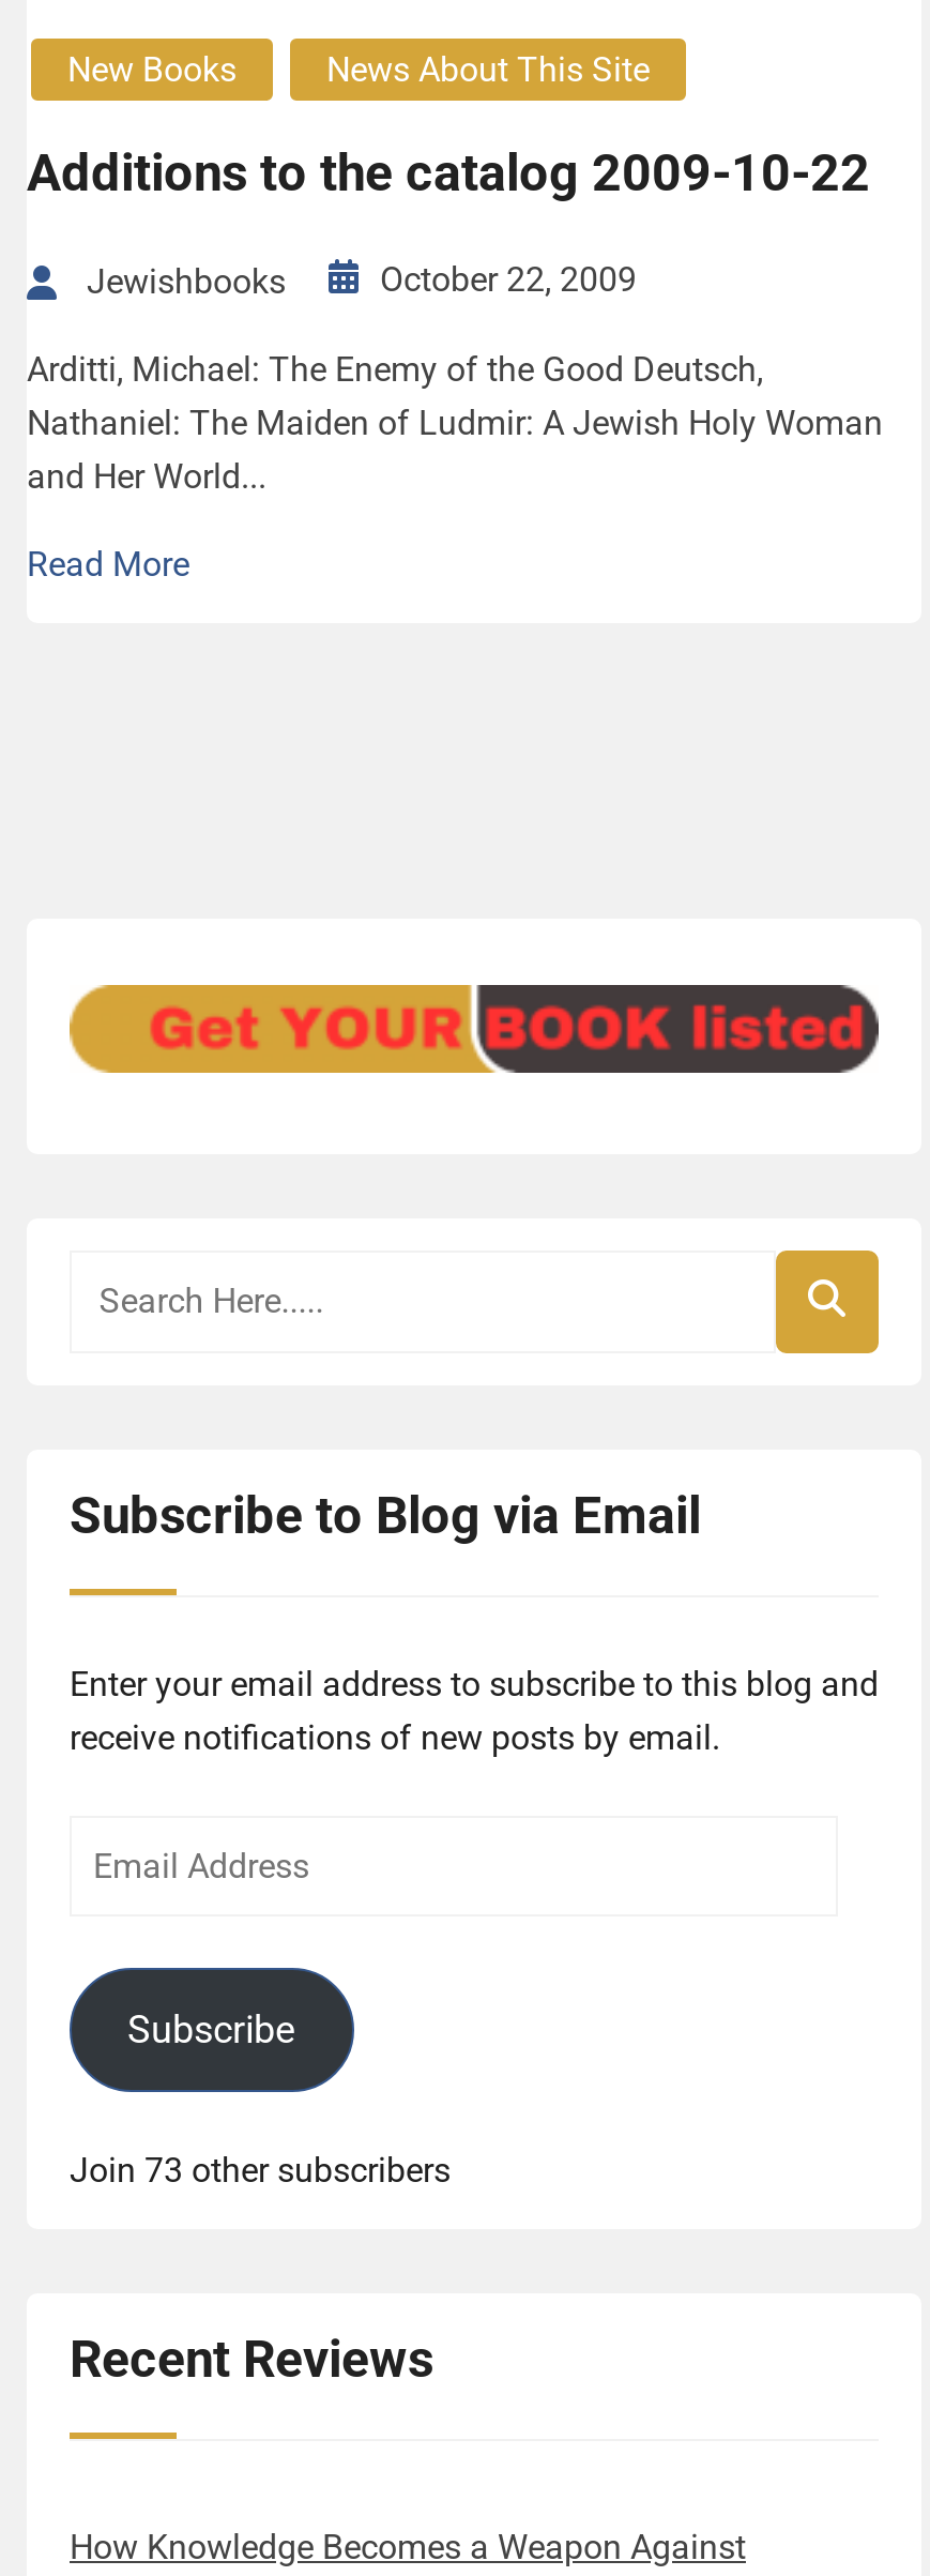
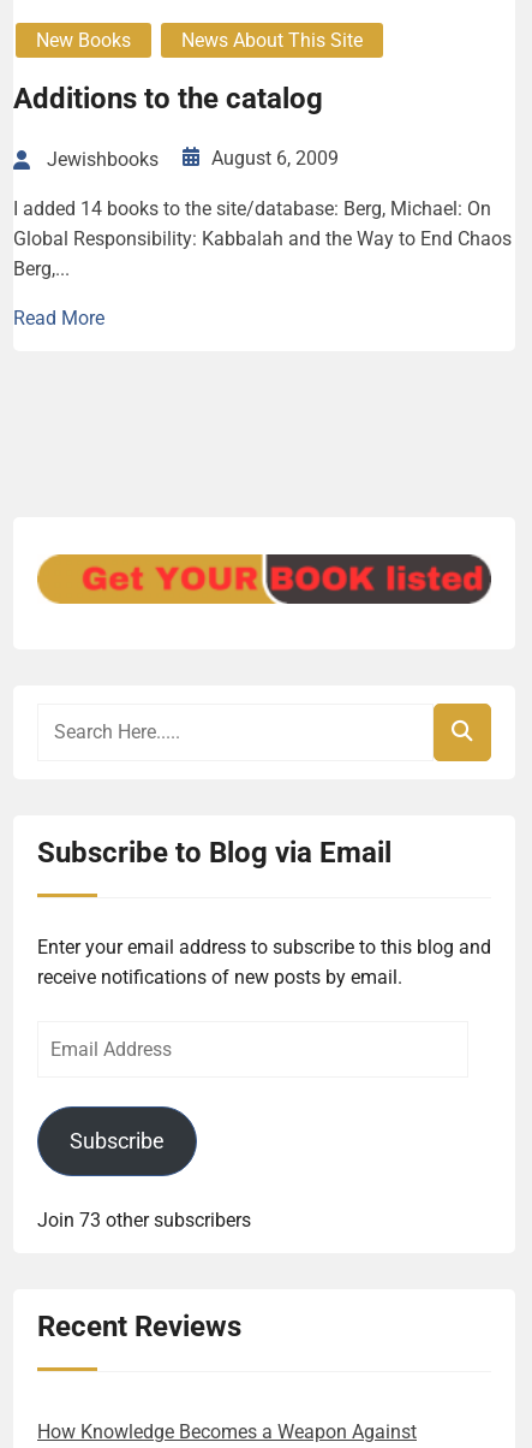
- Additions to the catalog 2009-10-22
+ Additions to the catalog

- October 22, 2009
+ August 6, 2009

- Arditti, Michael: The Enemy of the Good Deutsch,
- Nathaniel: The Maiden of Ludmir: A Jewish Holy Woman
- and Her World...
+ I added 14 books to the site/database: Berg, Michael: On
+ Global Responsibility: Kabbalah and the Way to End Chaos
+ Berg,...
